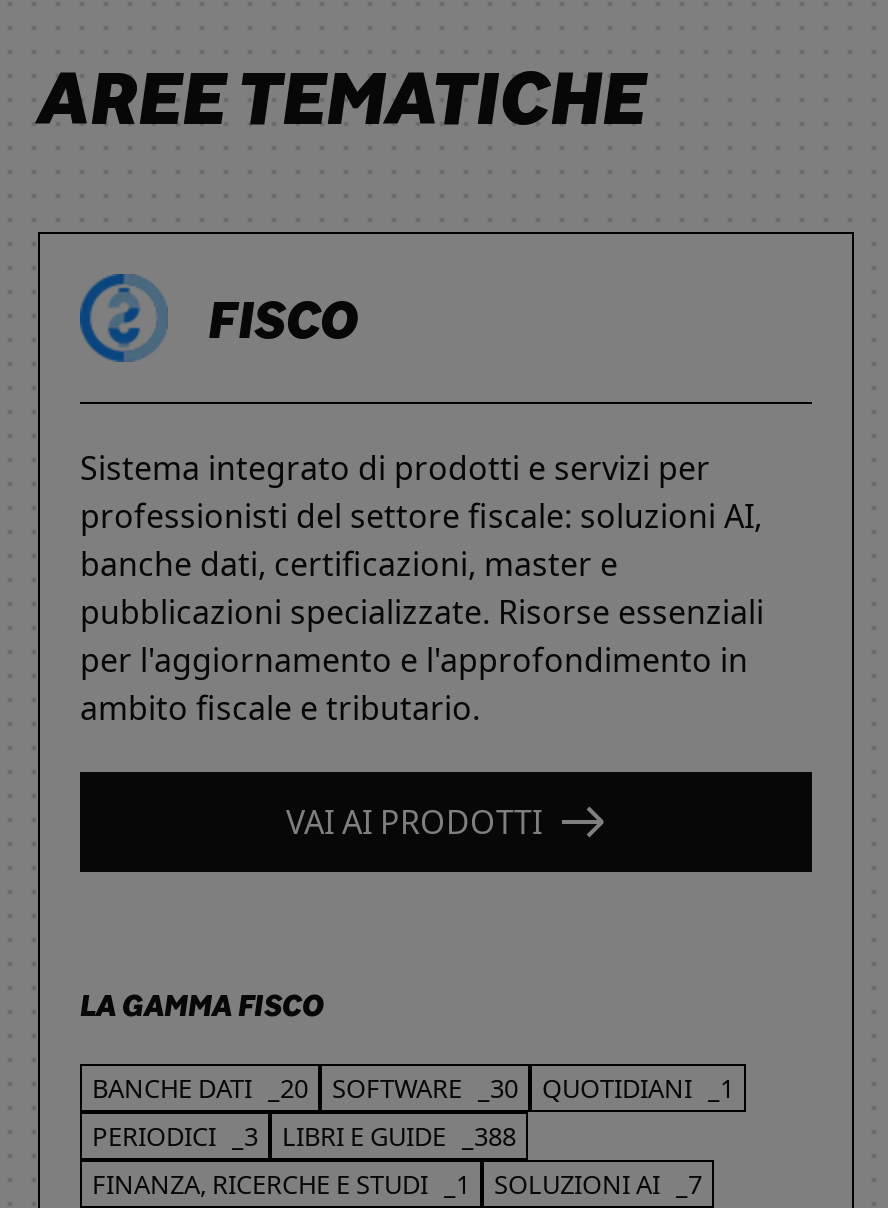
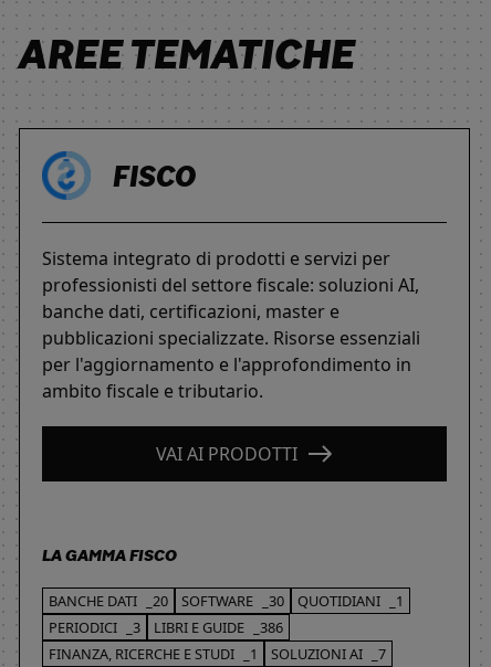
- PERIODICI _3 LIBRI E GUIDE _388
+ PERIODICI _3 LIBRI E GUIDE _386
